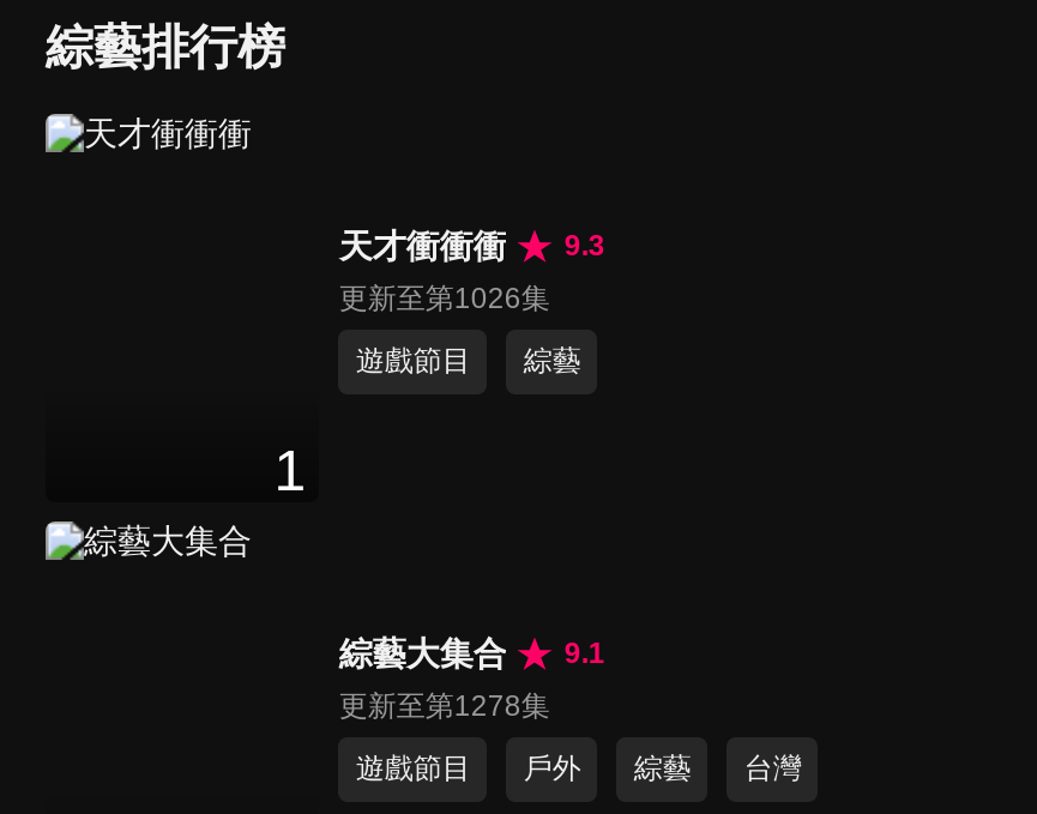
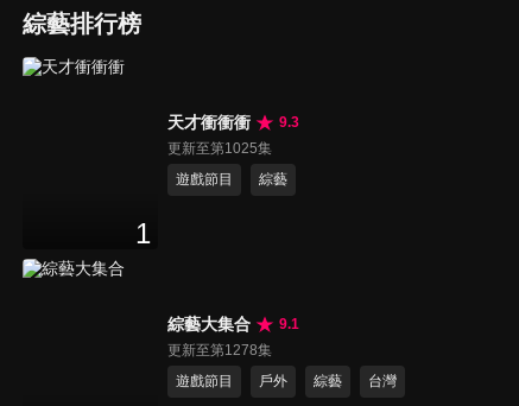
- 更新至第1026集
+ 更新至第1025集
